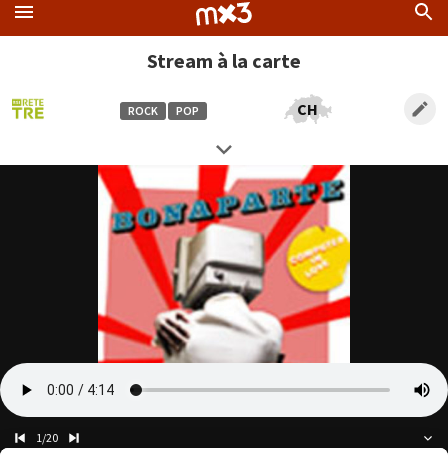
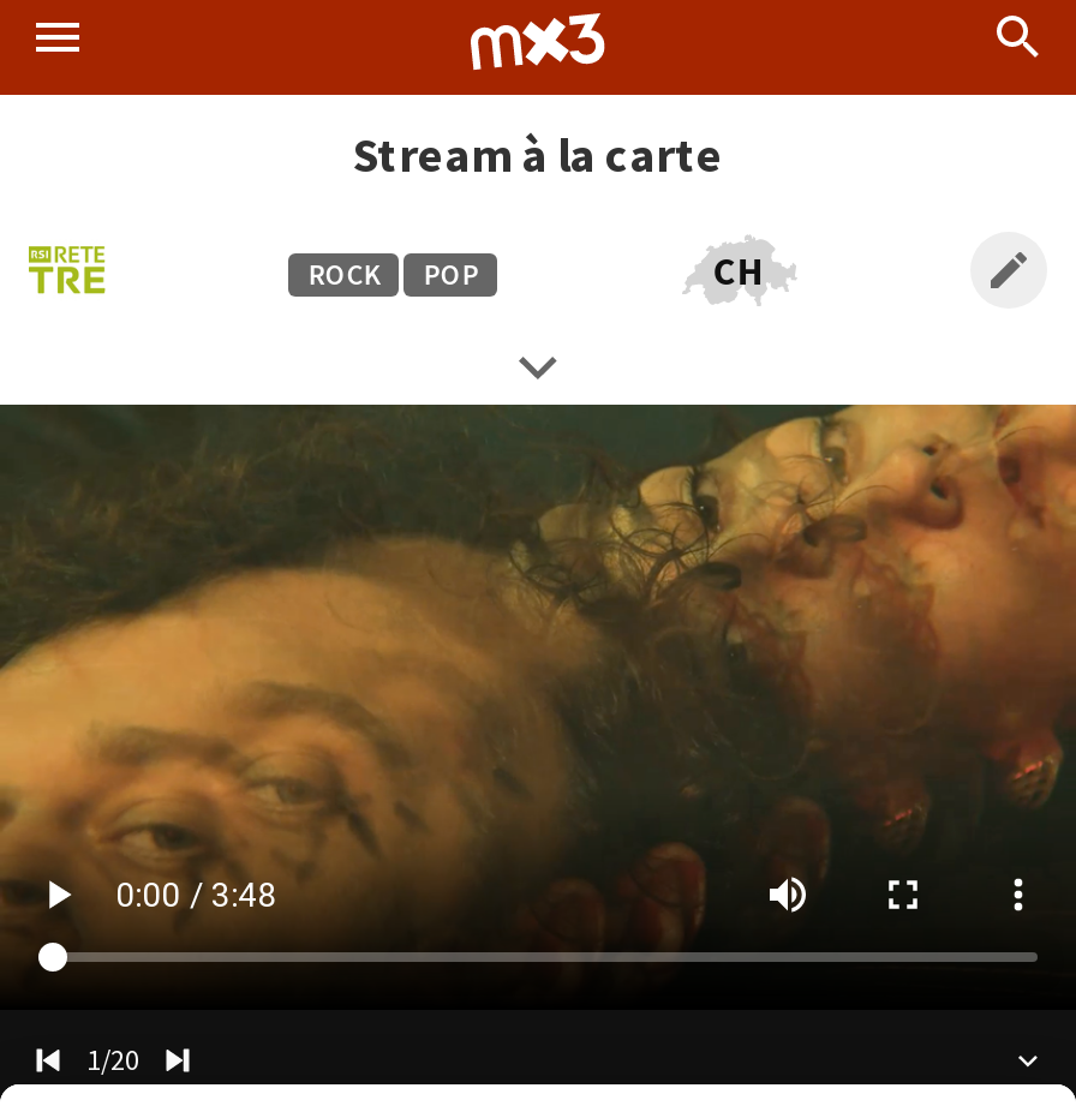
- [image]
+ [image]
